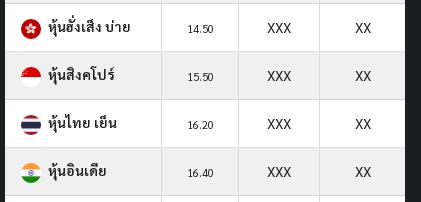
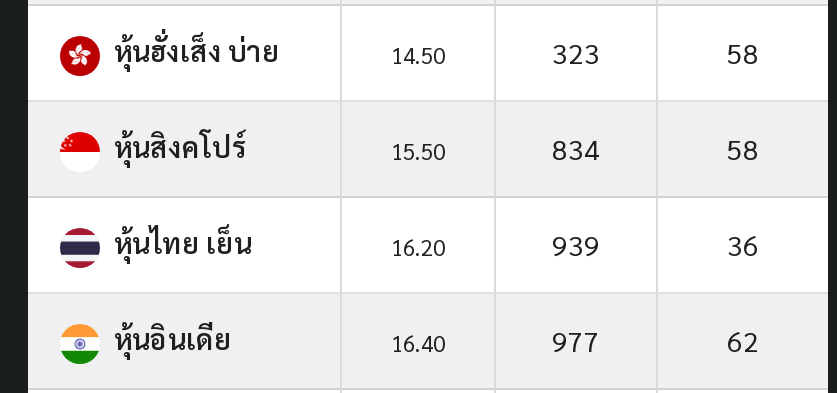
- XXX
- XX
+ 323
+ 58

- XXX
- XX
+ 834
+ 58

- XXX
- XX
+ 939
+ 36

- XXX
- XX
+ 977
+ 62
